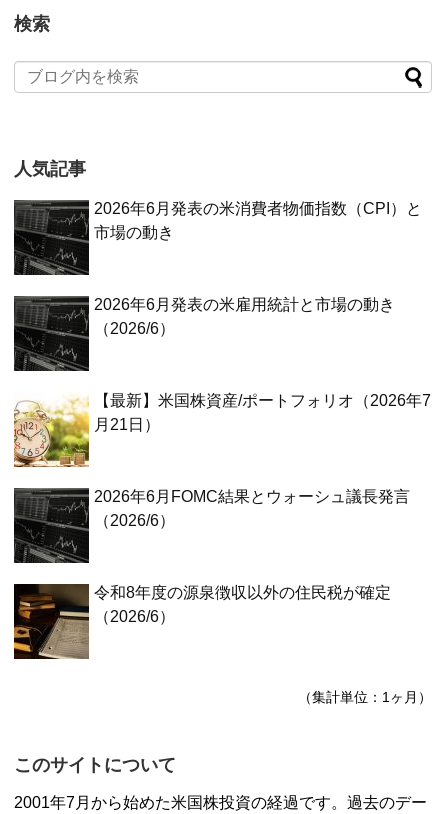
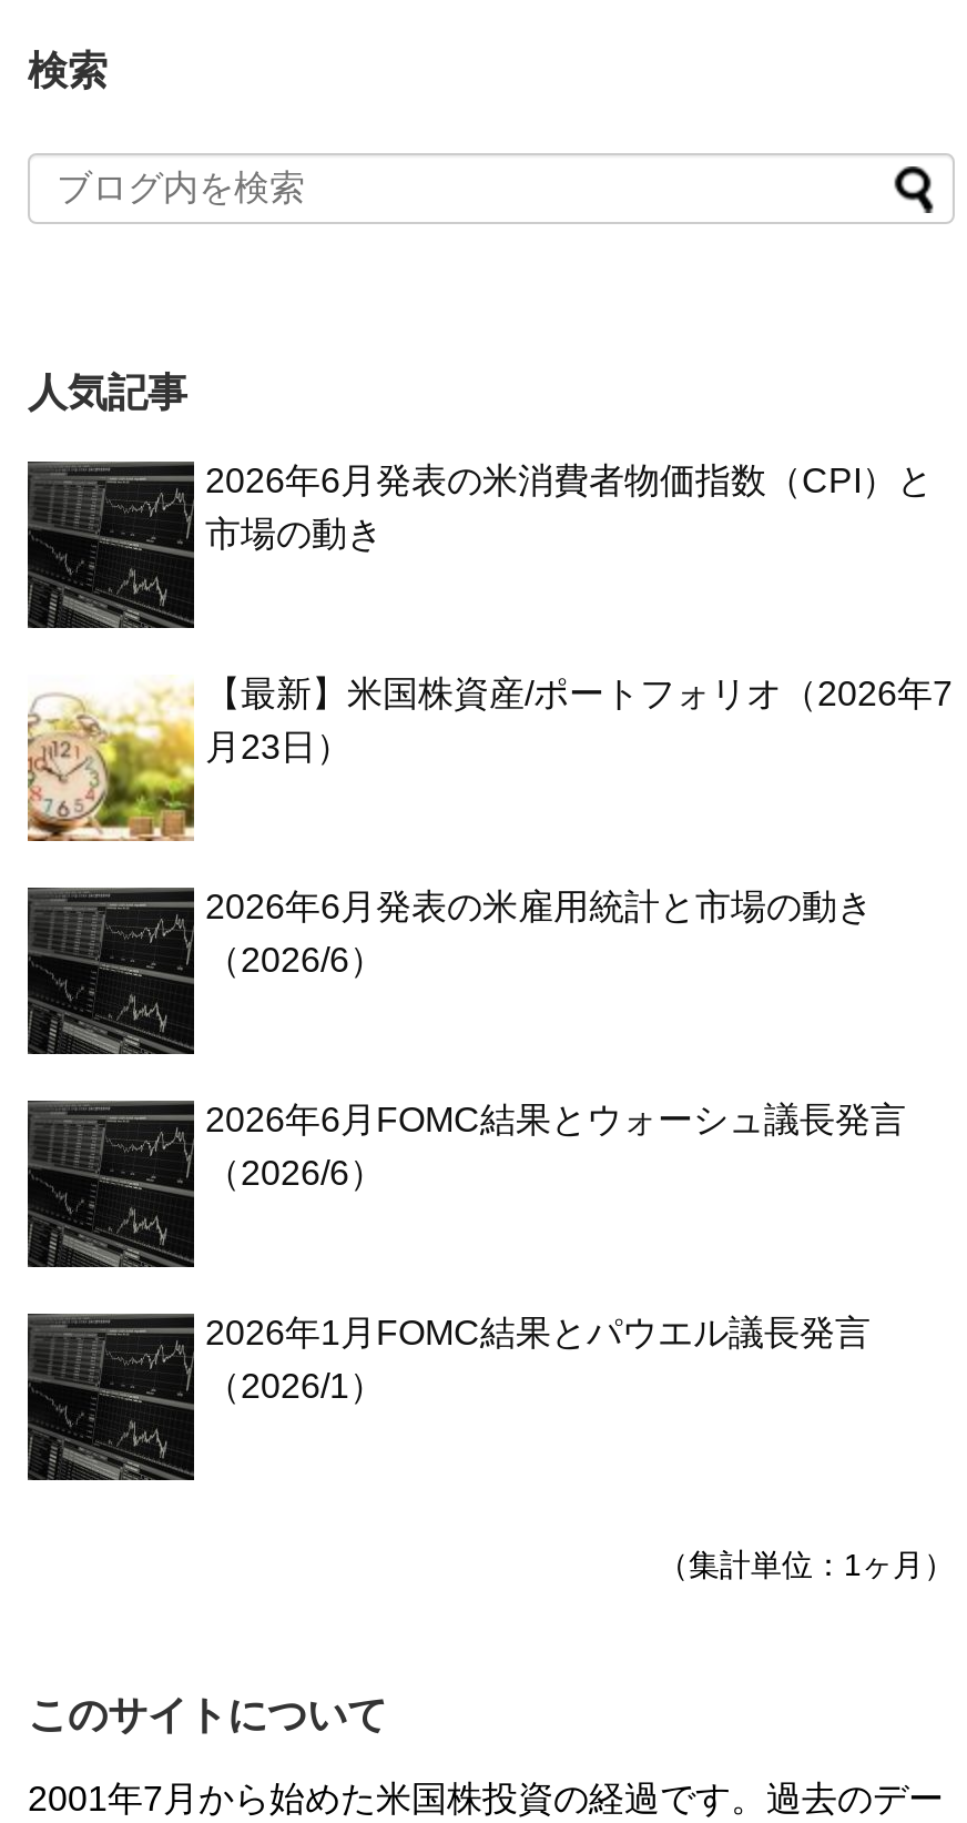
+ 月23日）

moved down: [image] | 2026年6月発表の米雇用統計と市場の動き | （2026/6）

moved up: [image] | 【最新】米国株資産/ポートフォリオ（2026年7

- 月21日）

- [image]
- 令和8年度の源泉徴収以外の住民税が確定
- （2026/6）
+ [image]
+ 2026年1月FOMC結果とパウエル議長発言
+ （2026/1）
